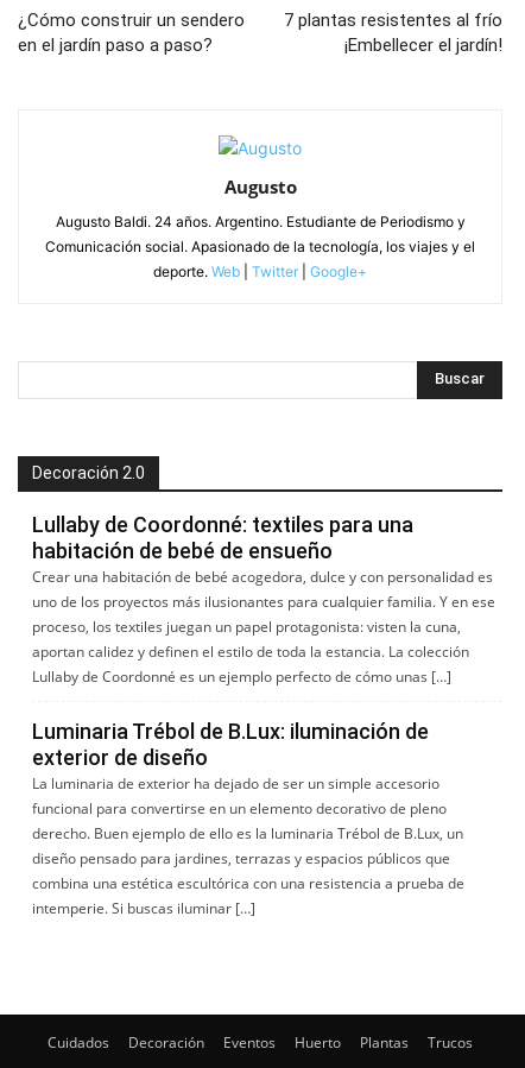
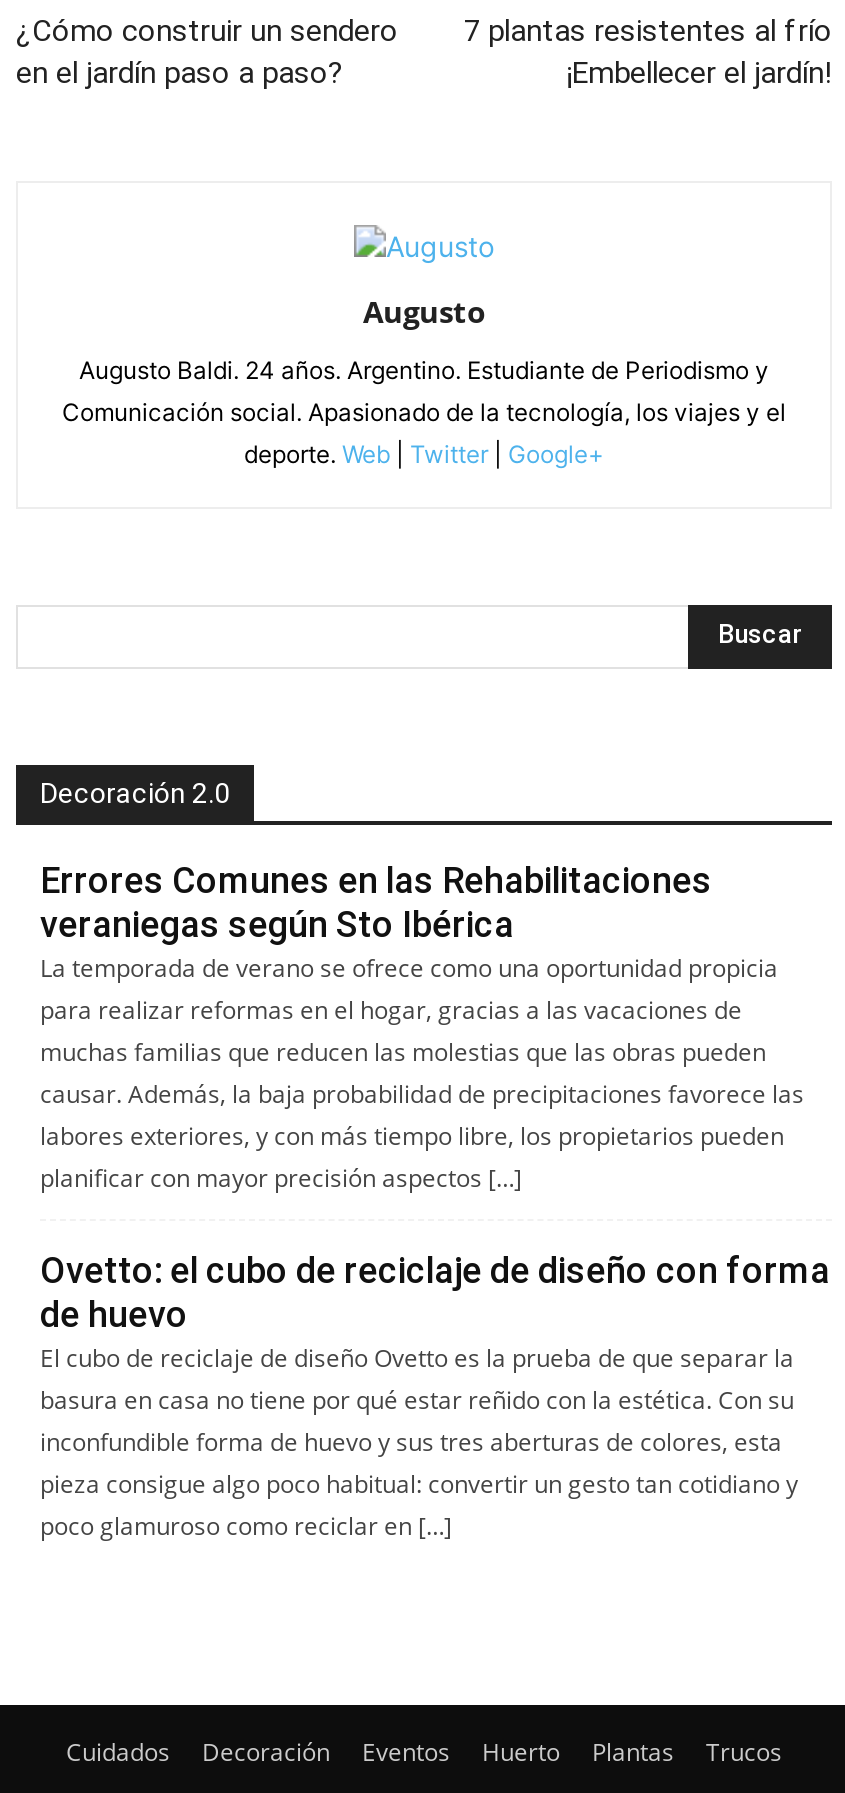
- Lullaby de Coordonné: textiles para una
- habitación de bebé de ensueño
- Crear una habitación de bebé acogedora, dulce y con personalidad es
- uno de los proyectos más ilusionantes para cualquier familia. Y en ese
- proceso, los textiles juegan un papel protagonista: visten la cuna,
- aportan calidez y definen el estilo de toda la estancia. La colección
- Lullaby de Coordonné es un ejemplo perfecto de cómo unas […]
+ Errores Comunes en las Rehabilitaciones
+ veraniegas según Sto Ibérica
+ La temporada de verano se ofrece como una oportunidad propicia
+ para realizar reformas en el hogar, gracias a las vacaciones de
+ muchas familias que reducen las molestias que las obras pueden
+ causar. Además, la baja probabilidad de precipitaciones favorece las
+ labores exteriores, y con más tiempo libre, los propietarios pueden
+ planificar con mayor precisión aspectos […]

- Luminaria Trébol de B.Lux: iluminación de
- exterior de diseño
- La luminaria de exterior ha dejado de ser un simple accesorio
- funcional para convertirse en un elemento decorativo de pleno
- derecho. Buen ejemplo de ello es la luminaria Trébol de B.Lux, un
- diseño pensado para jardines, terrazas y espacios públicos que
- combina una estética escultórica con una resistencia a prueba de
- intemperie. Si buscas iluminar […]
+ Ovetto: el cubo de reciclaje de diseño con forma
+ de huevo
+ El cubo de reciclaje de diseño Ovetto es la prueba de que separar la
+ basura en casa no tiene por qué estar reñido con la estética. Con su
+ inconfundible forma de huevo y sus tres aberturas de colores, esta
+ pieza consigue algo poco habitual: convertir un gesto tan cotidiano y
+ poco glamuroso como reciclar en […]
